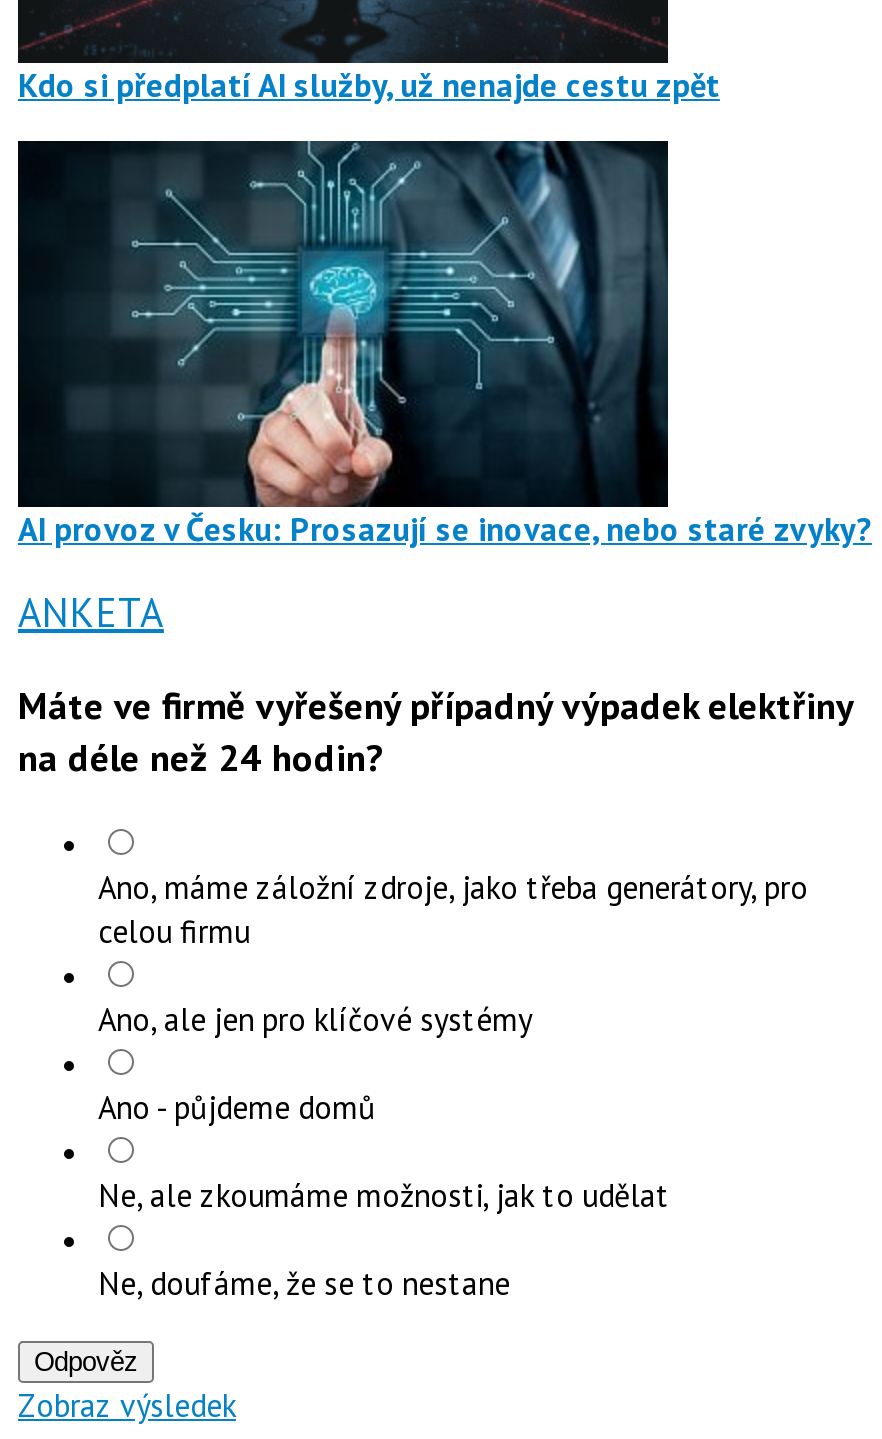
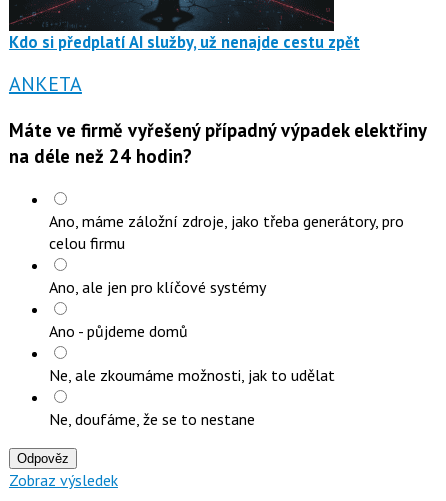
- [image]
- AI provoz v Česku: Prosazují se inovace, nebo staré zvyky?
